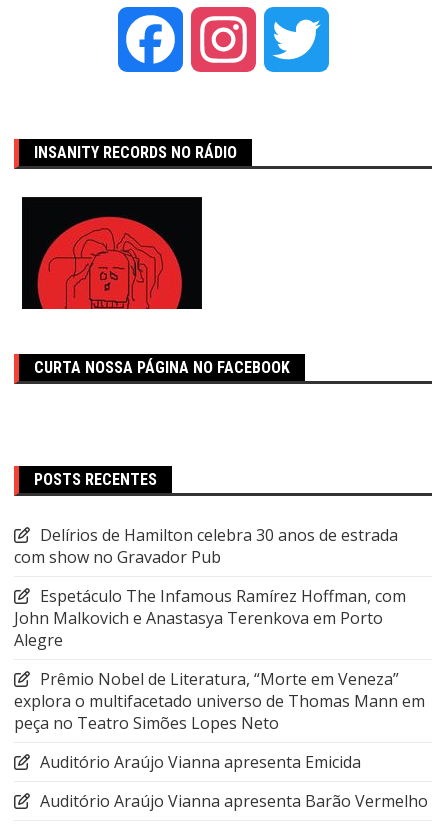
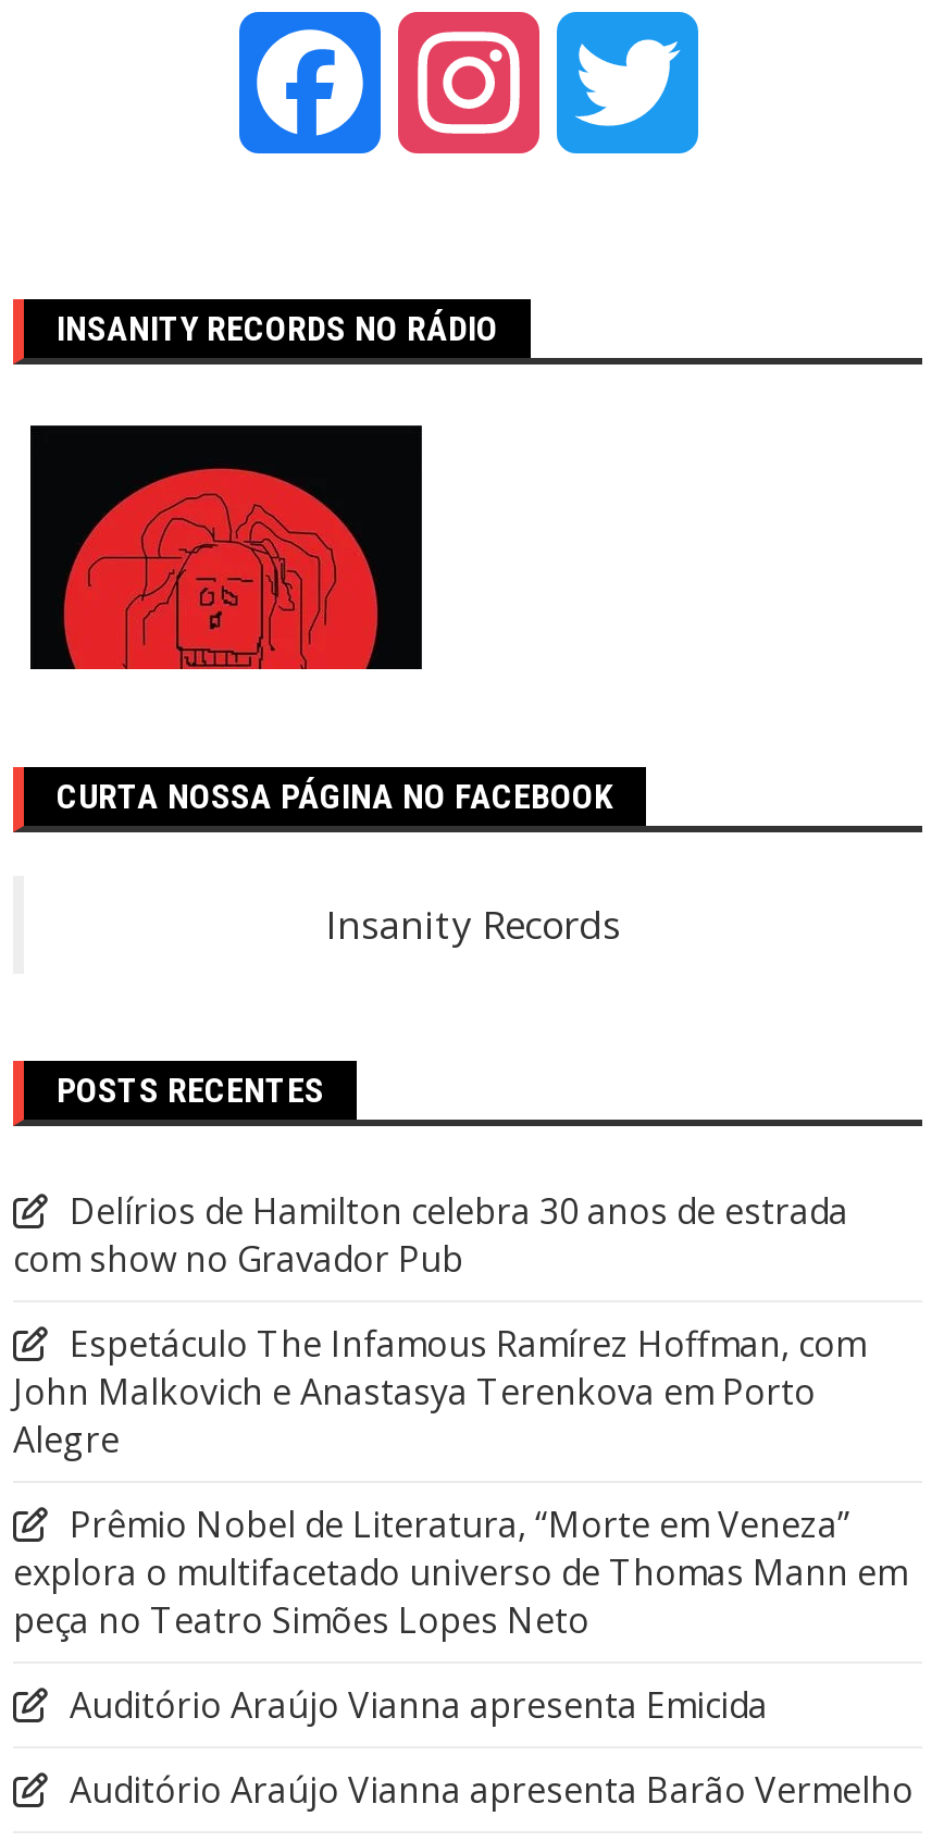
+ Insanity Records
